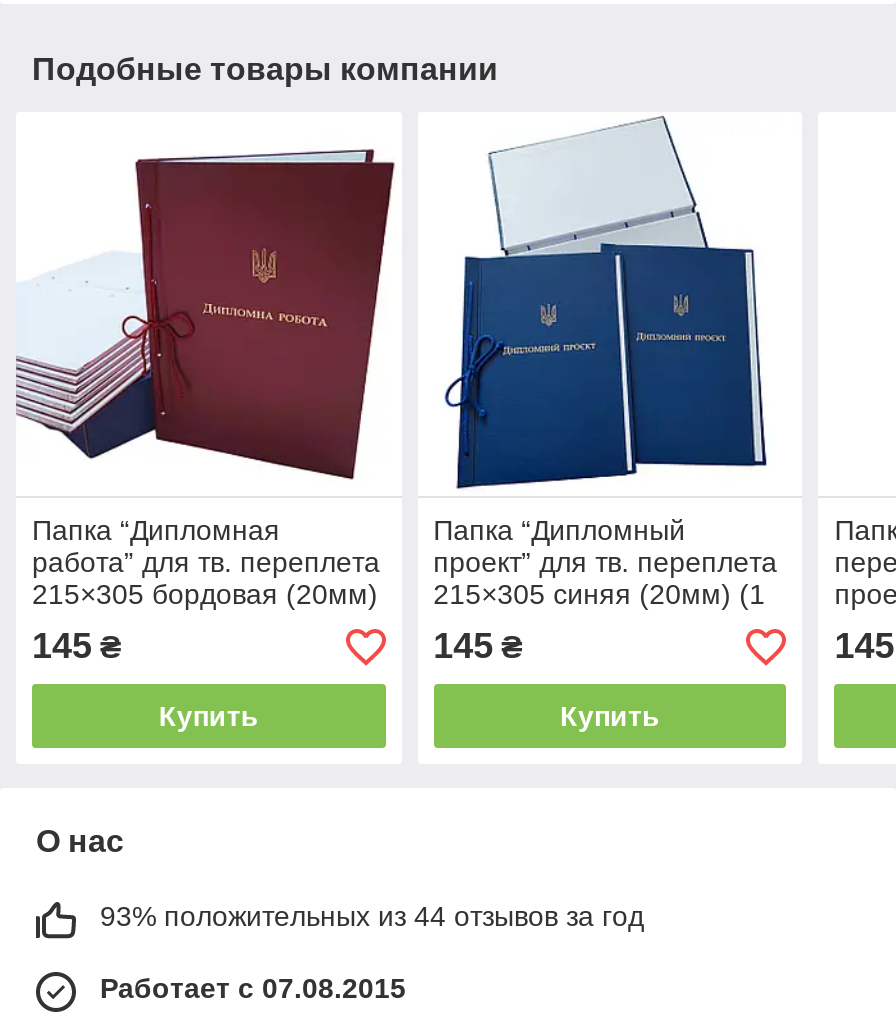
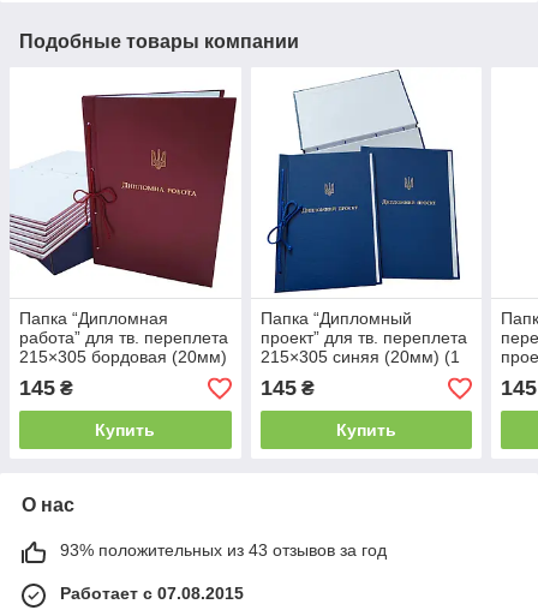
- 93% положительных из 44 отзывов за год
+ 93% положительных из 43 отзывов за год
